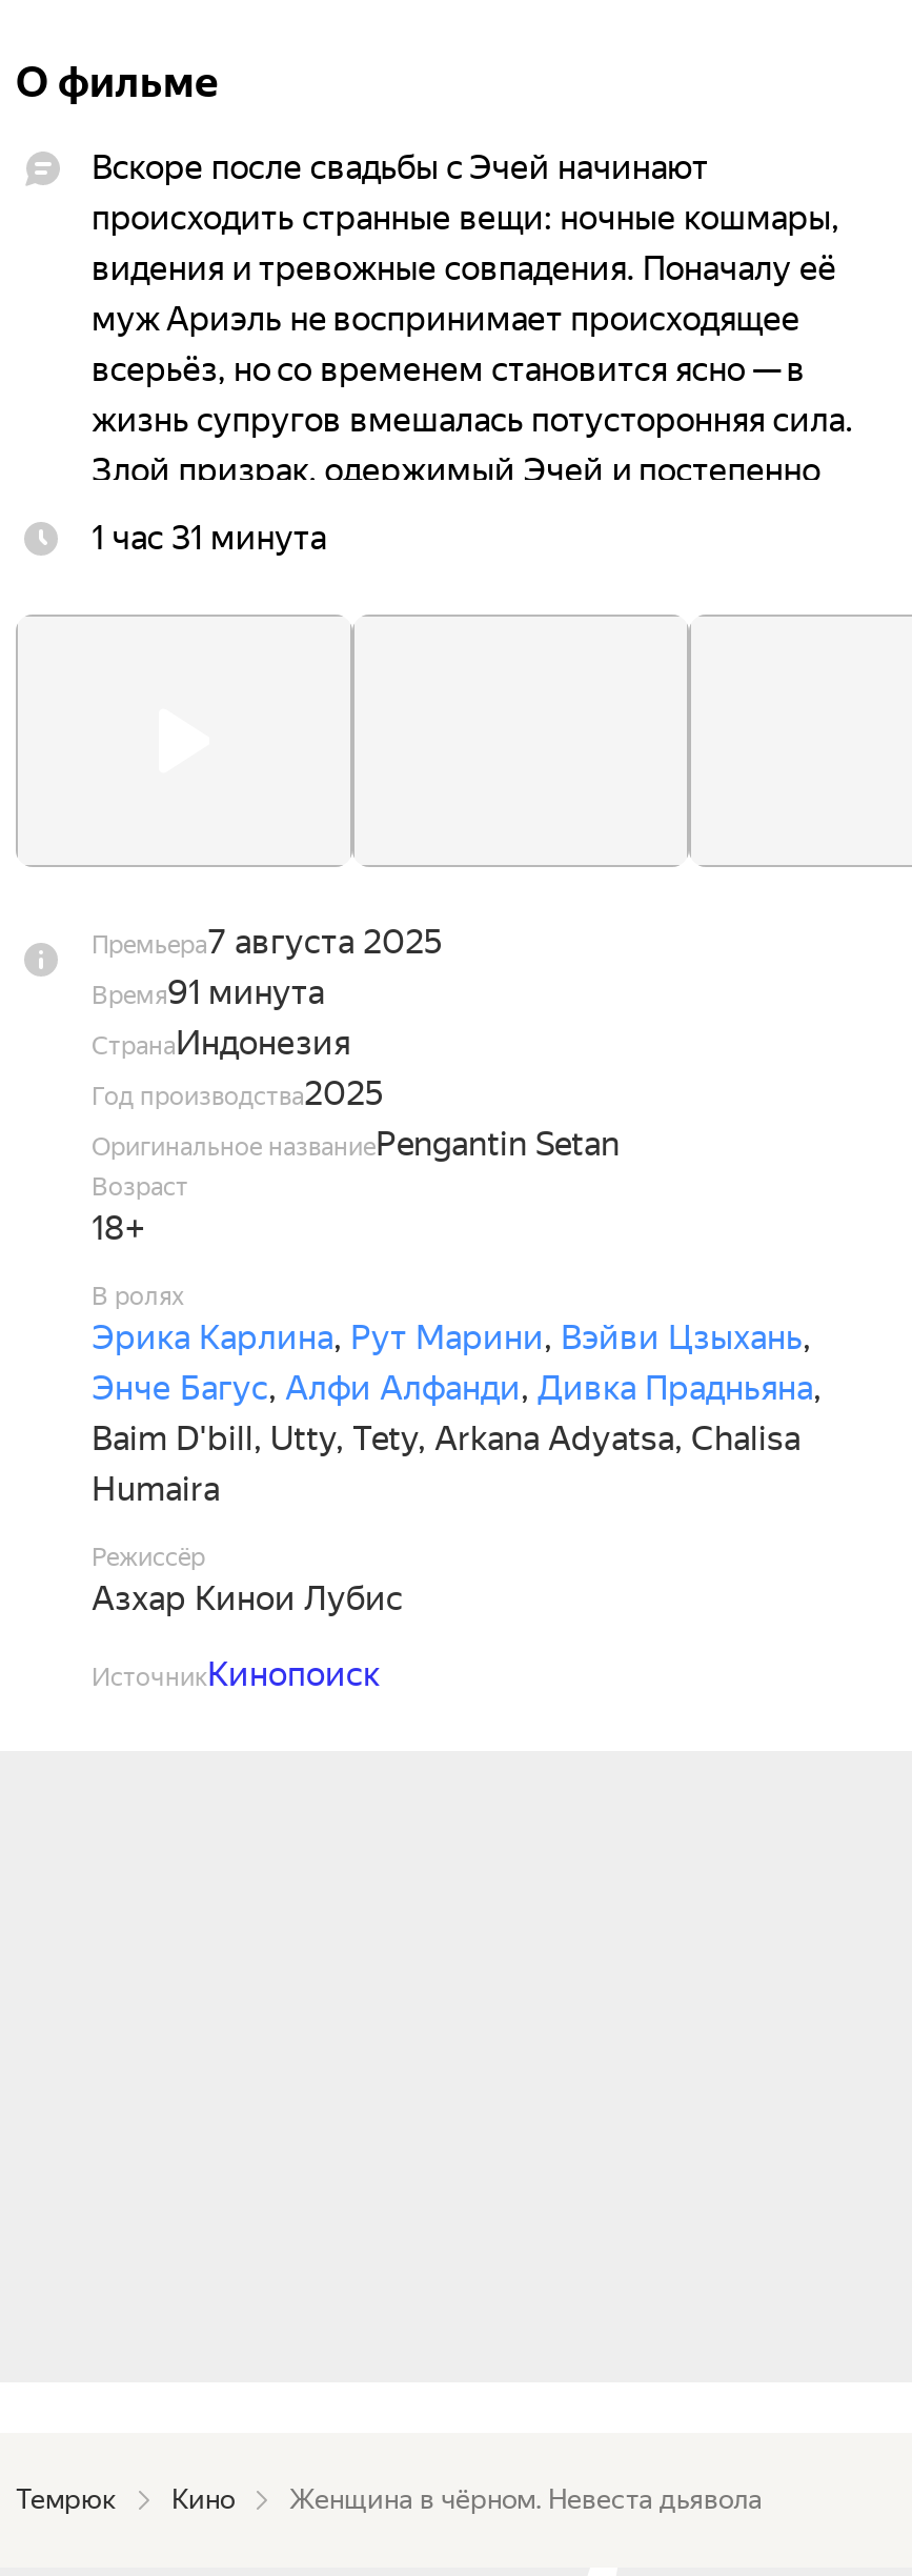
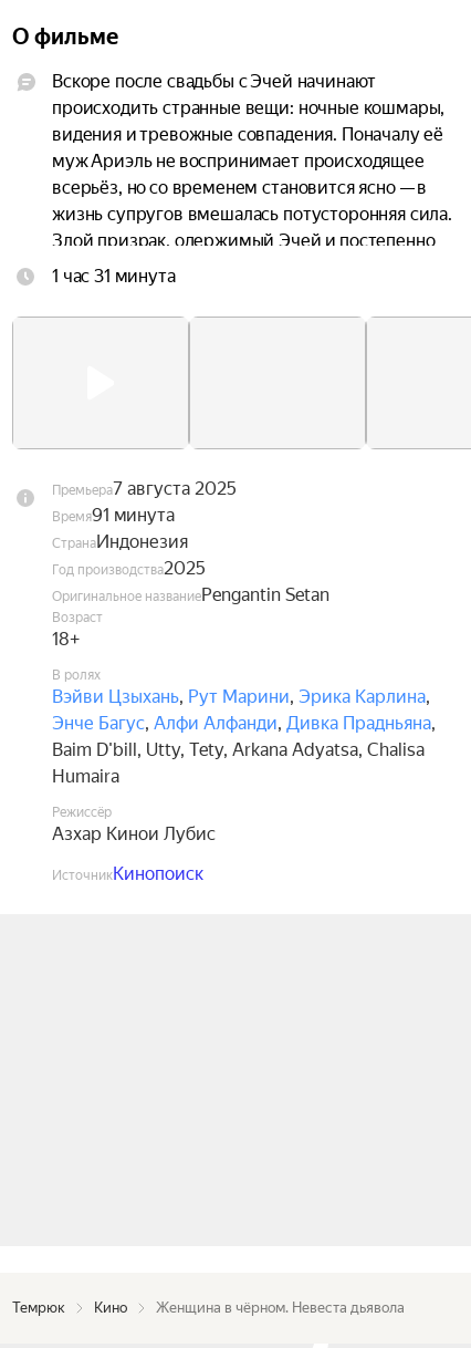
- Эрика Карлина, Рут Марини, Вэйви Цзыхань,
+ Вэйви Цзыхань, Рут Марини, Эрика Карлина,
